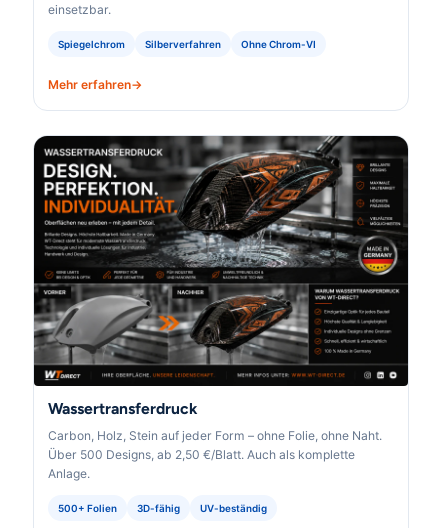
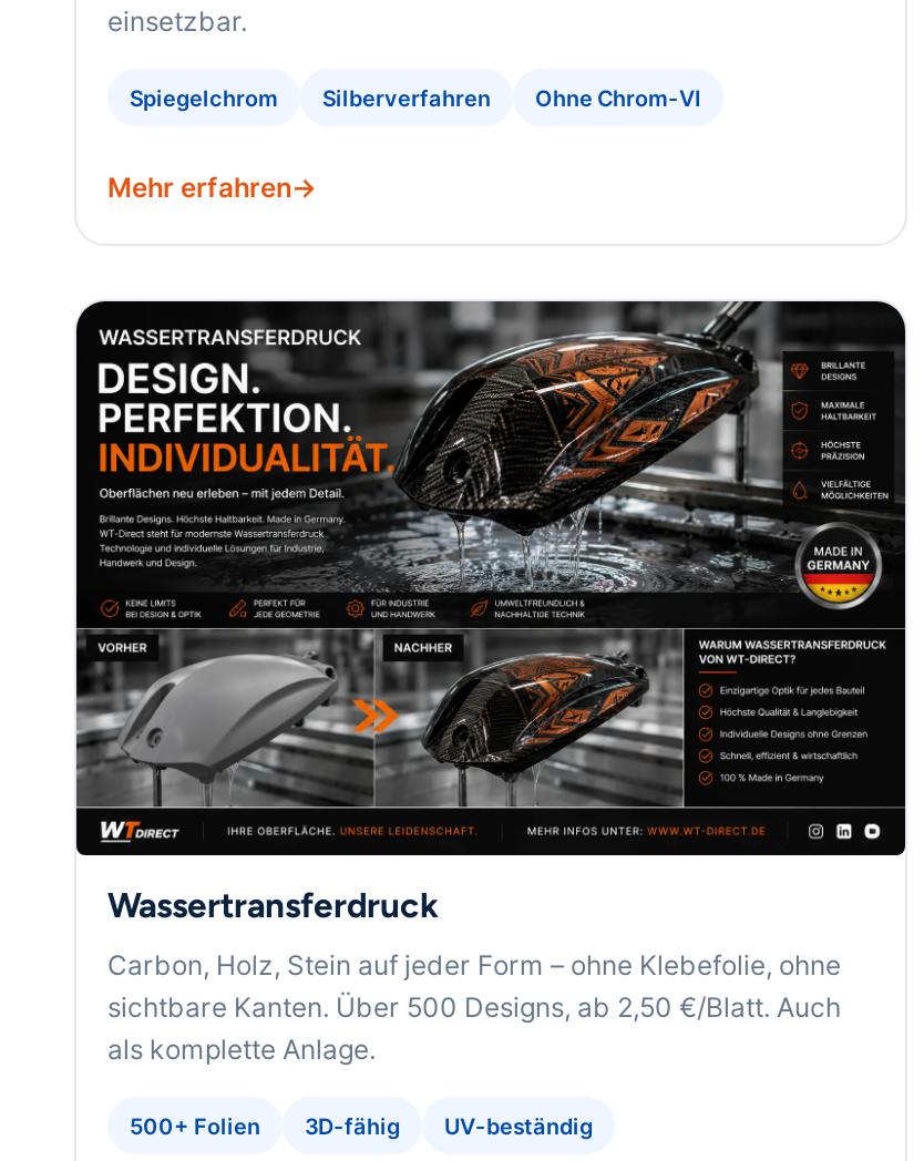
- Carbon, Holz, Stein auf jeder Form – ohne Folie, ohne Naht.
- Über 500 Designs, ab 2,50 €/Blatt. Auch als komplette
- Anlage.
+ Carbon, Holz, Stein auf jeder Form – ohne Klebefolie, ohne
+ sichtbare Kanten. Über 500 Designs, ab 2,50 €/Blatt. Auch
+ als komplette Anlage.
